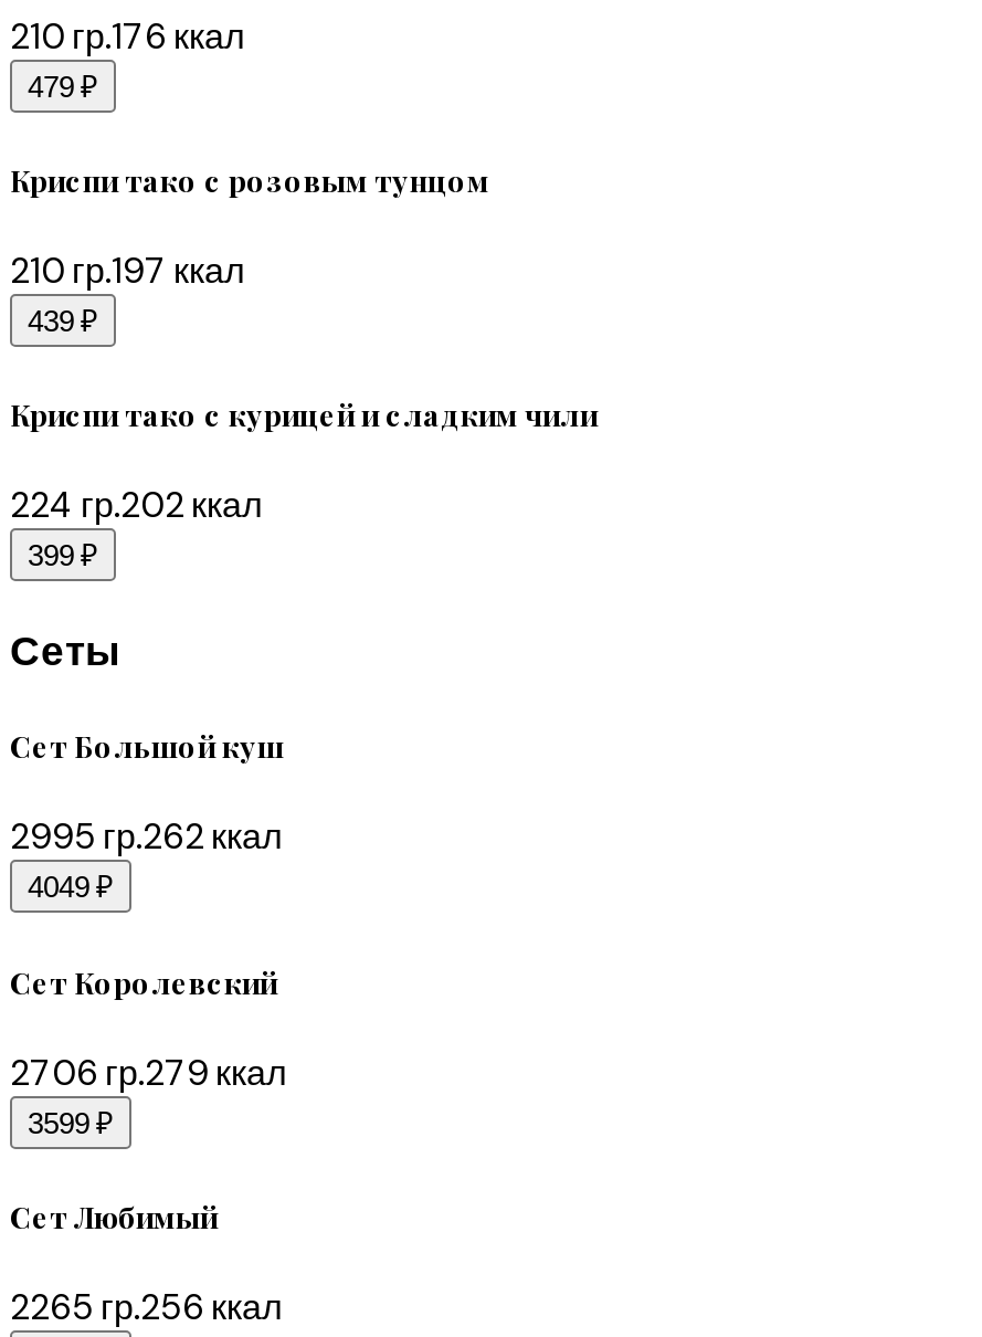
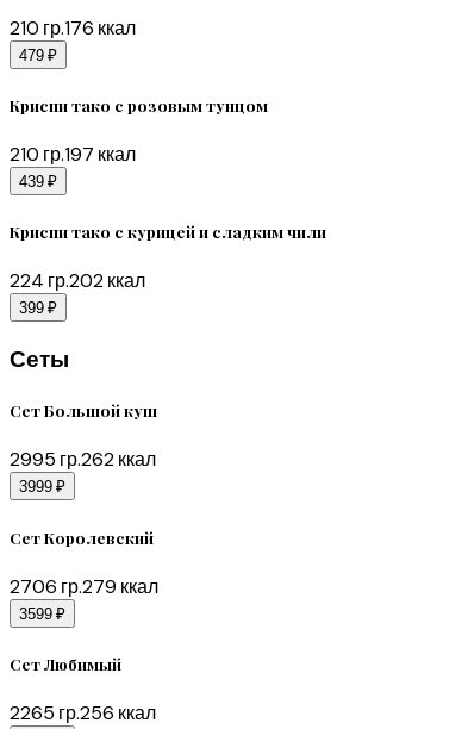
- 4049 ₽
+ 3999 ₽
